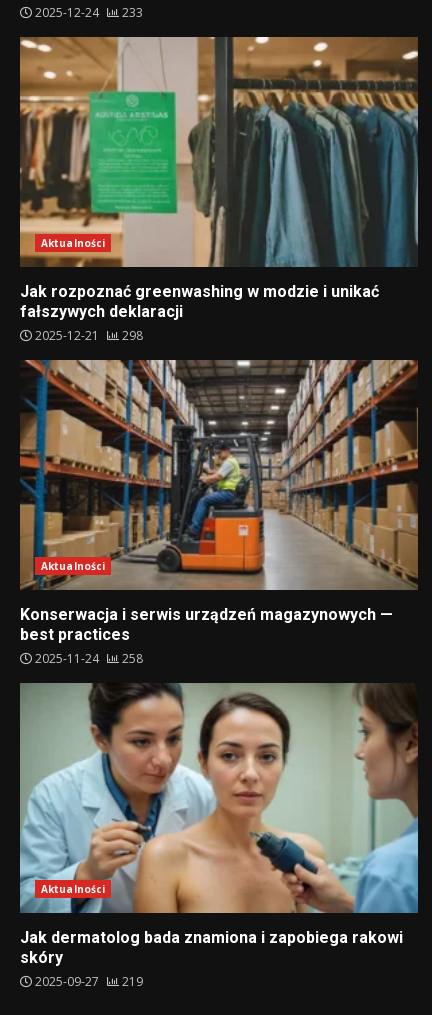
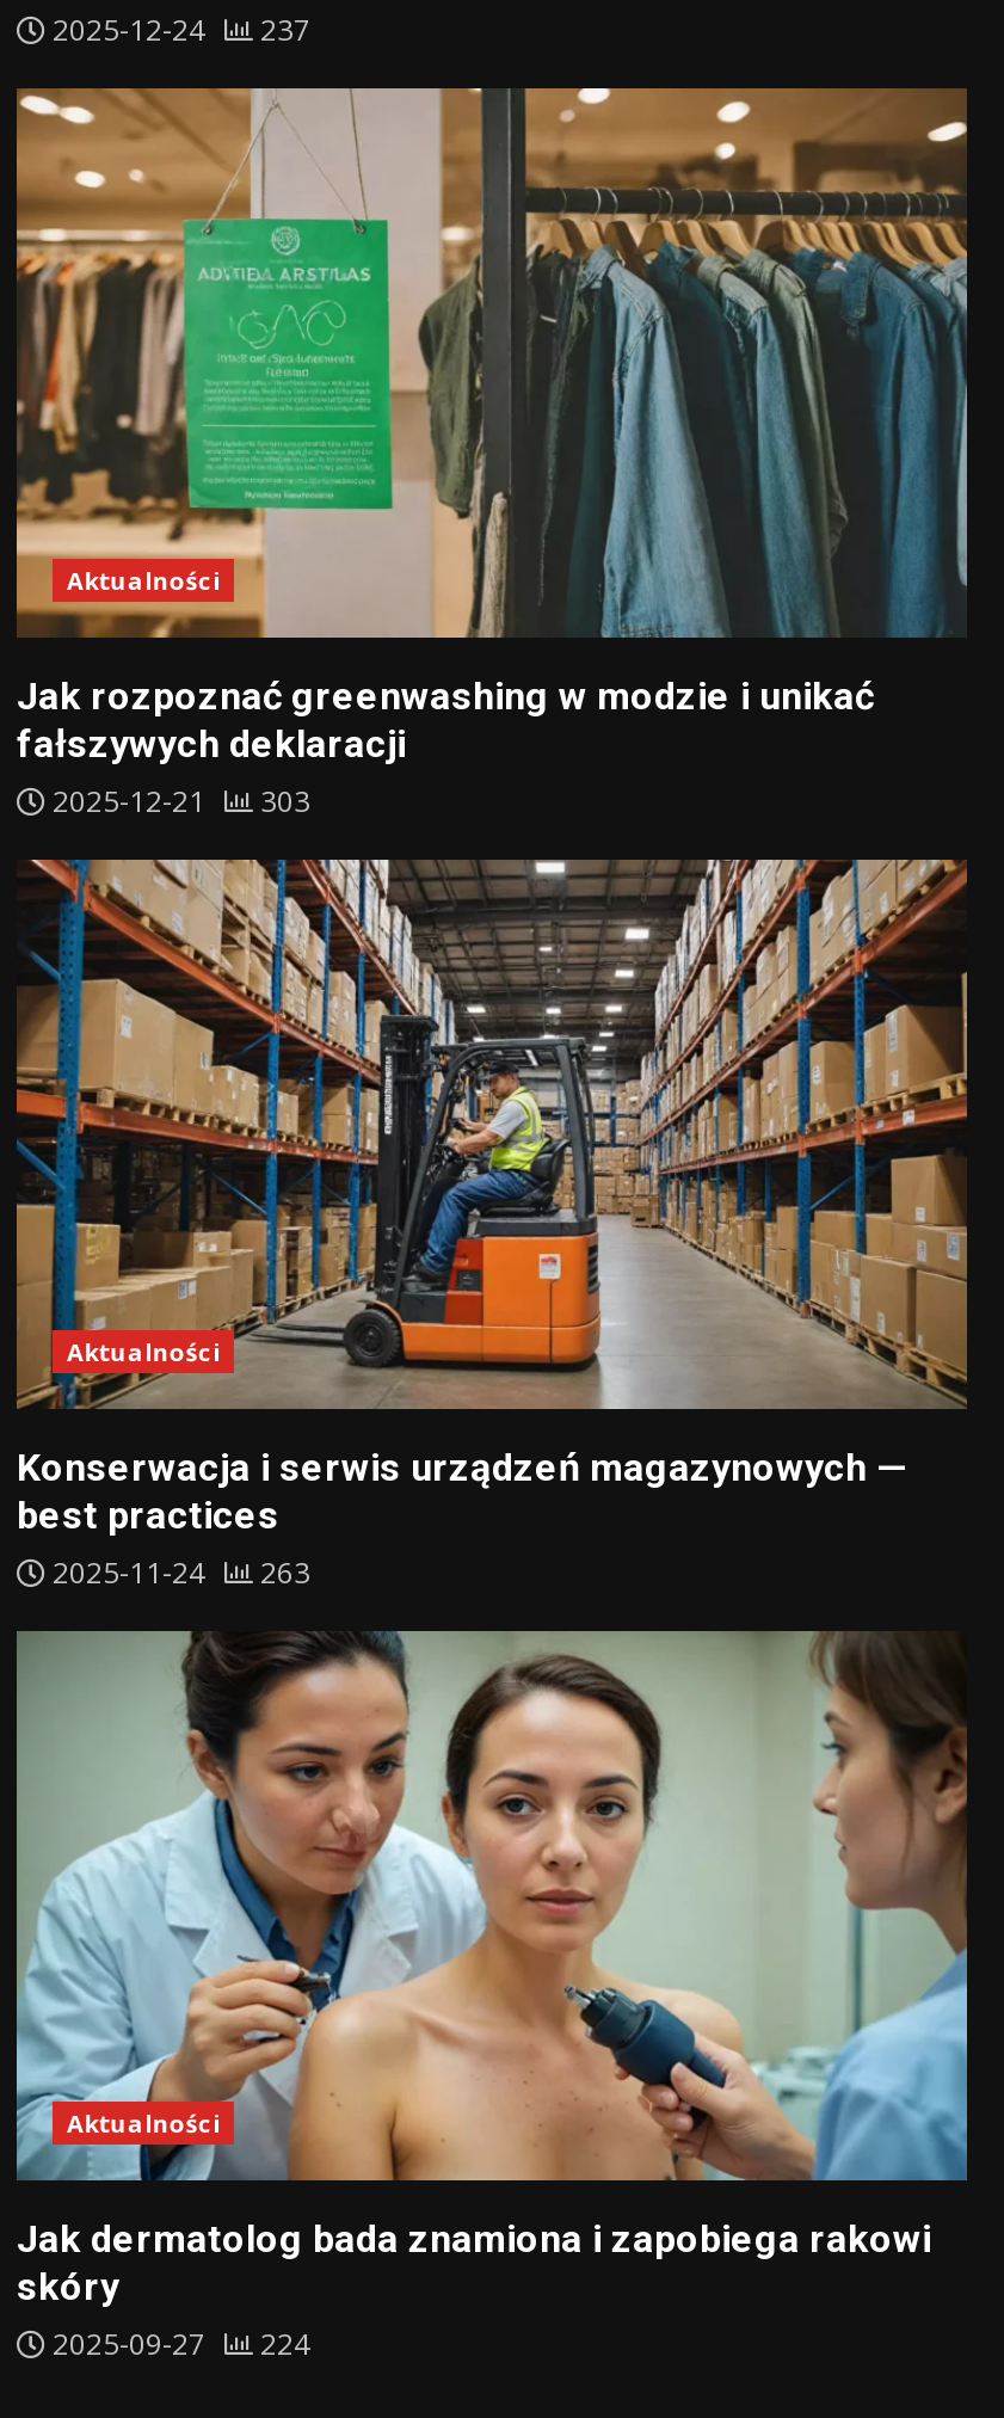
- 2025-12-24 233
+ 2025-12-24 237

- 2025-12-21 298
+ 2025-12-21 303

- 2025-11-24 258
+ 2025-11-24 263

- 2025-09-27 219
+ 2025-09-27 224
